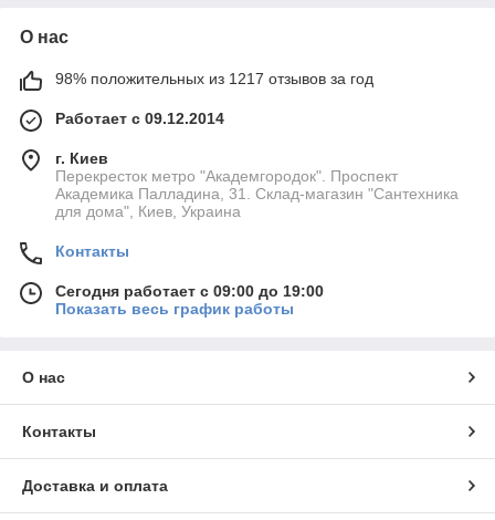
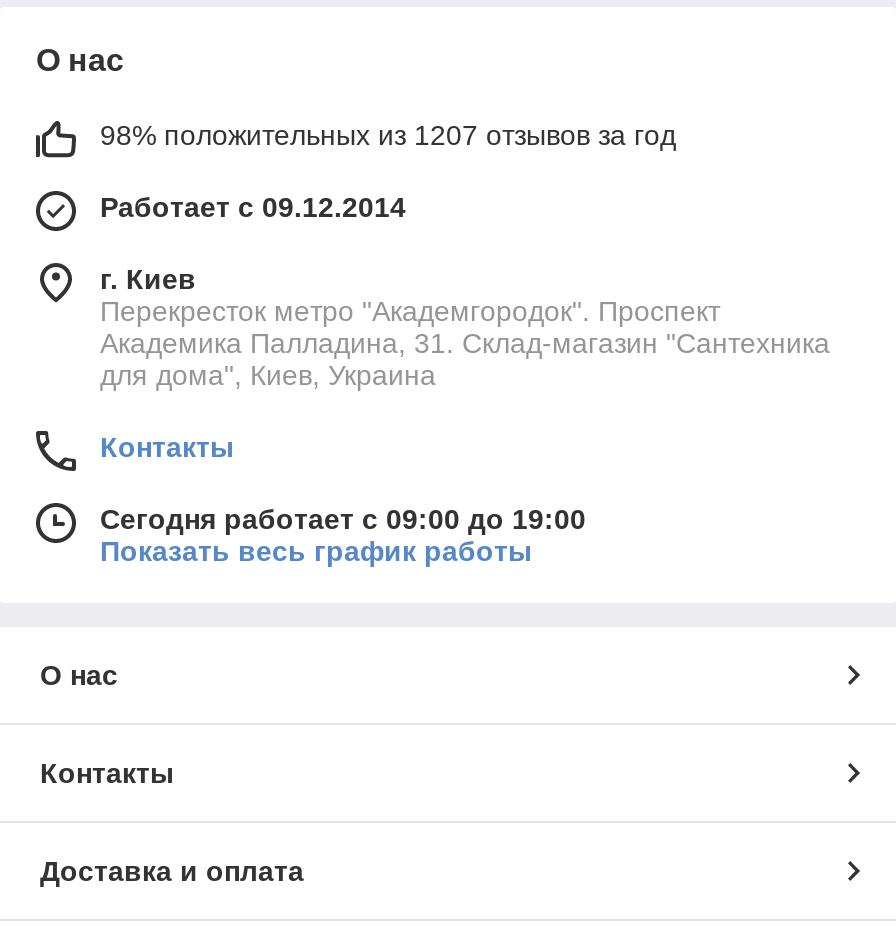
- 98% положительных из 1217 отзывов за год
+ 98% положительных из 1207 отзывов за год
